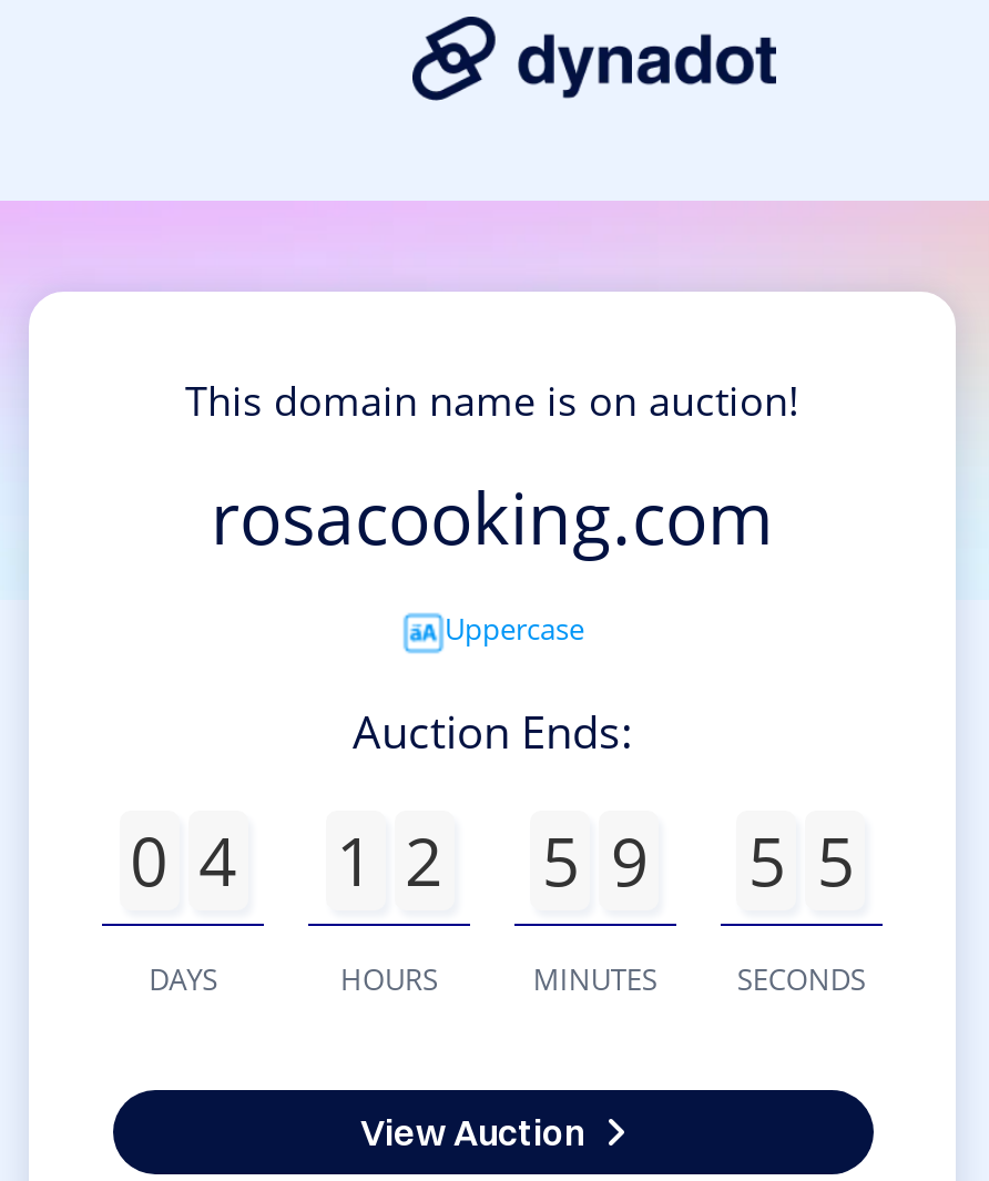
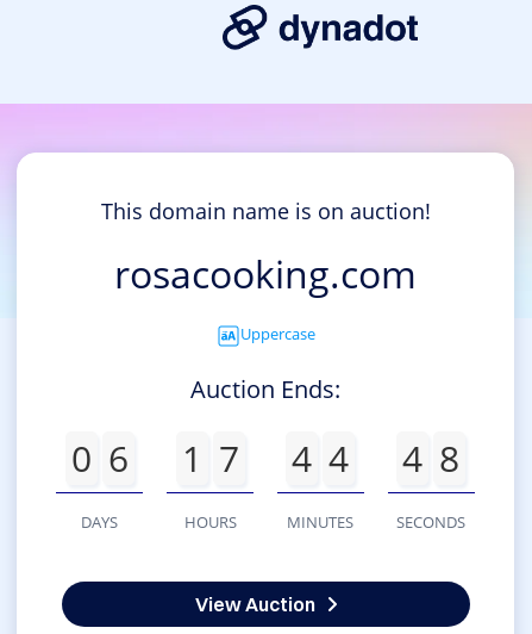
- 0 4
+ 0 6

- 1 2
+ 1 7

- 5 9
+ 4 4

- 5 5
+ 4 8
